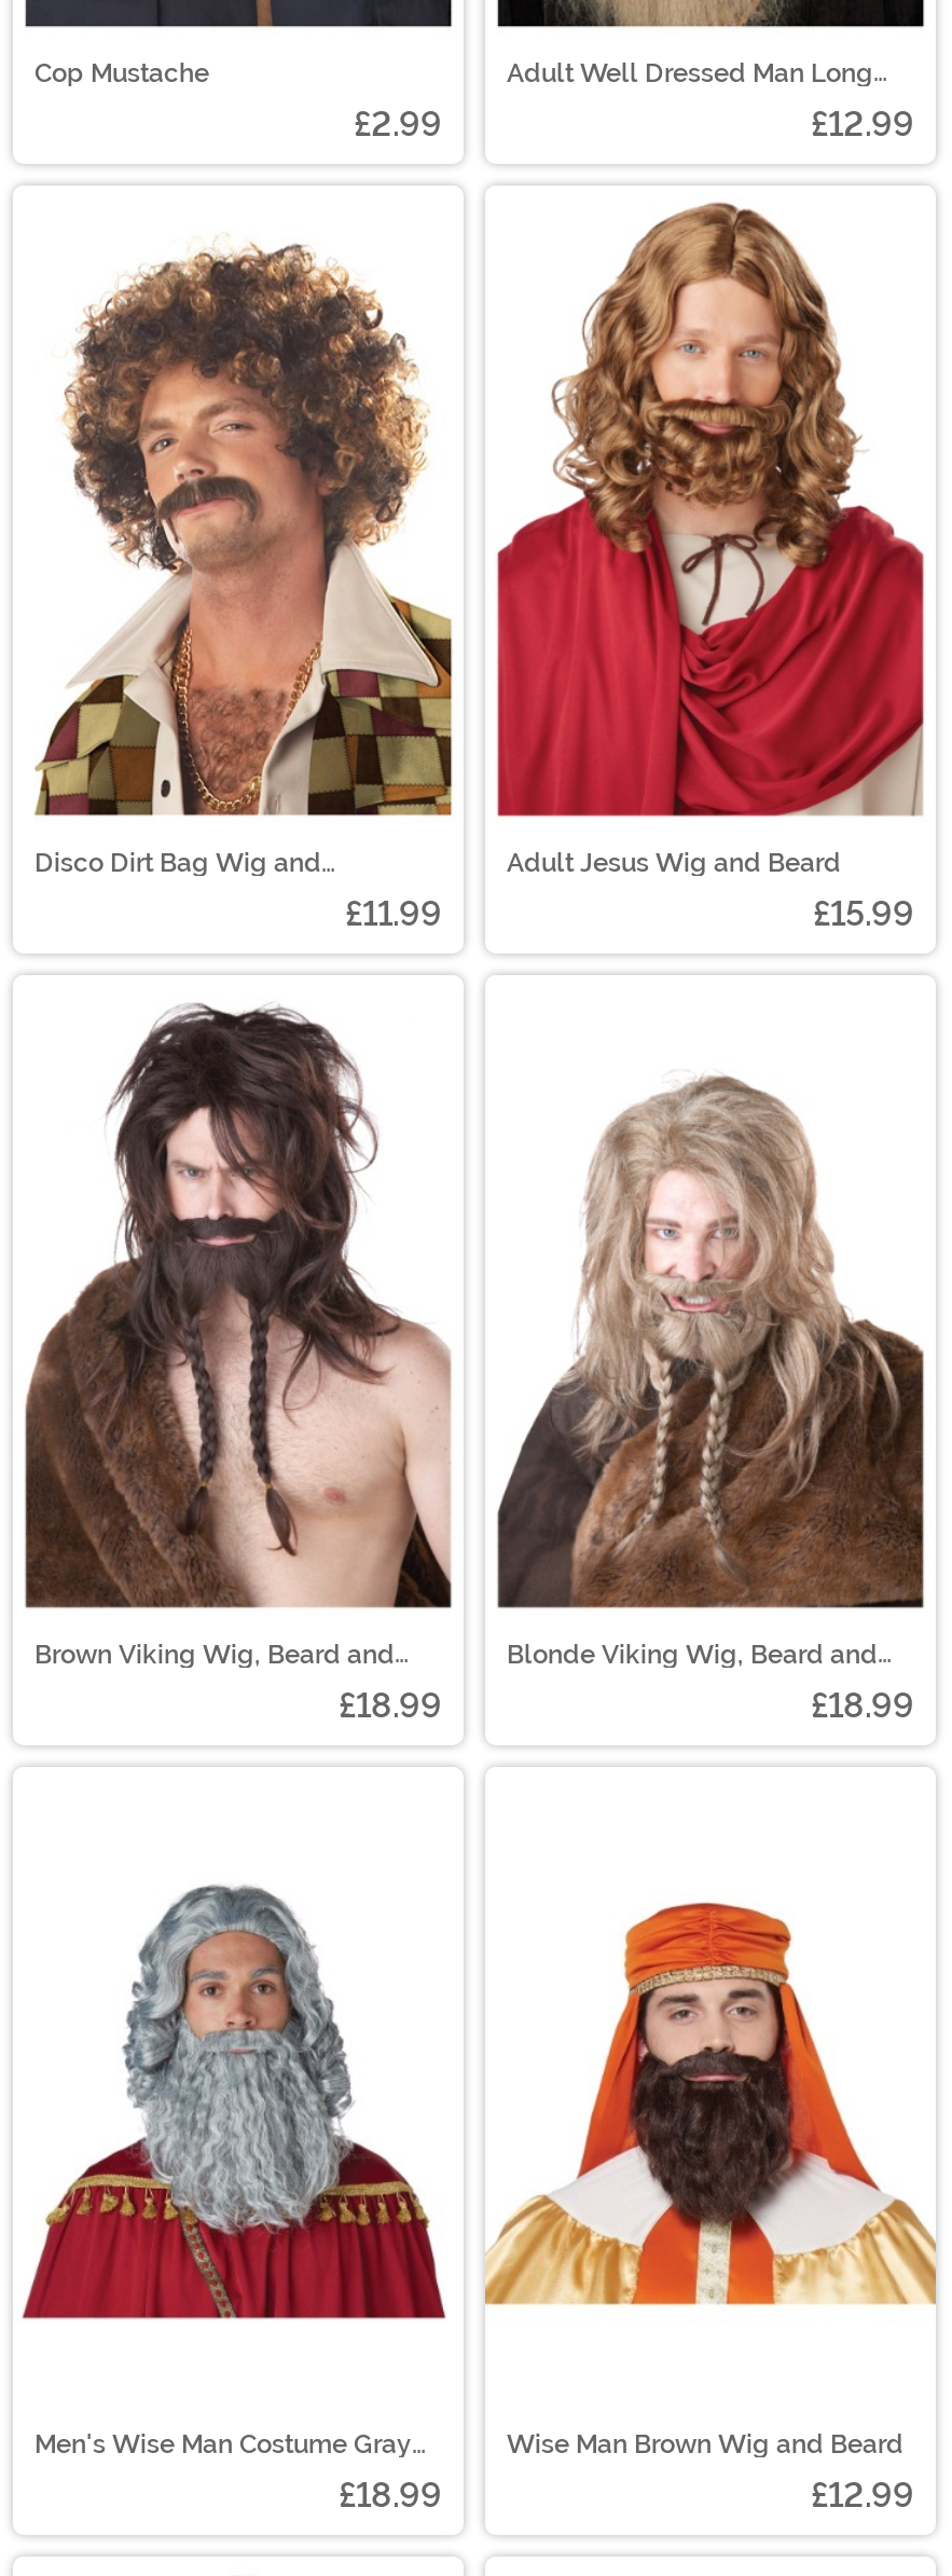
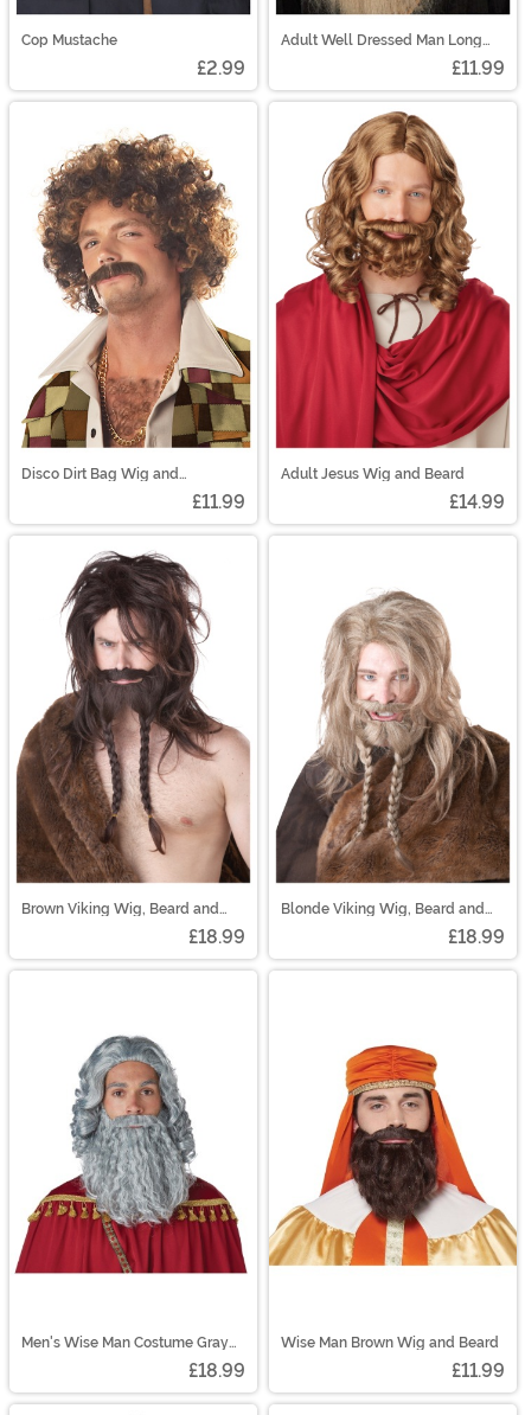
- £12.99
+ £11.99

- £15.99
+ £14.99

- £12.99
+ £11.99
